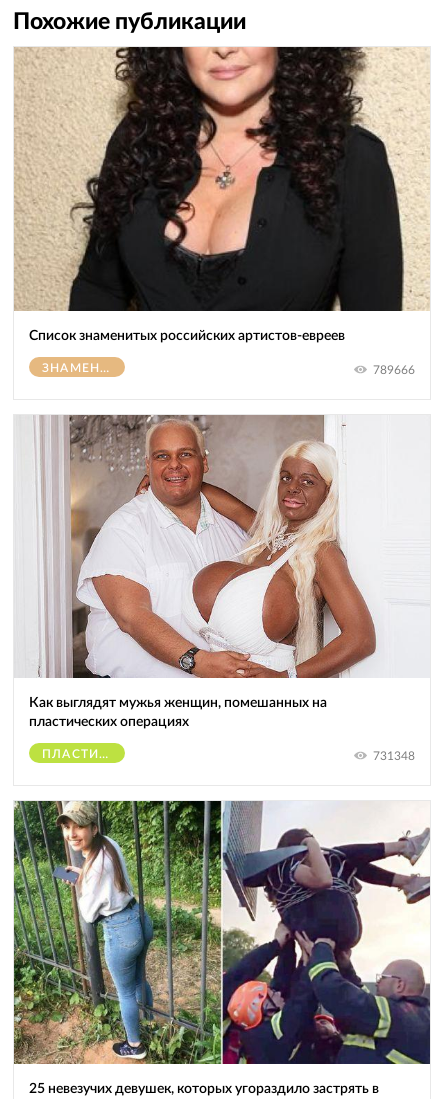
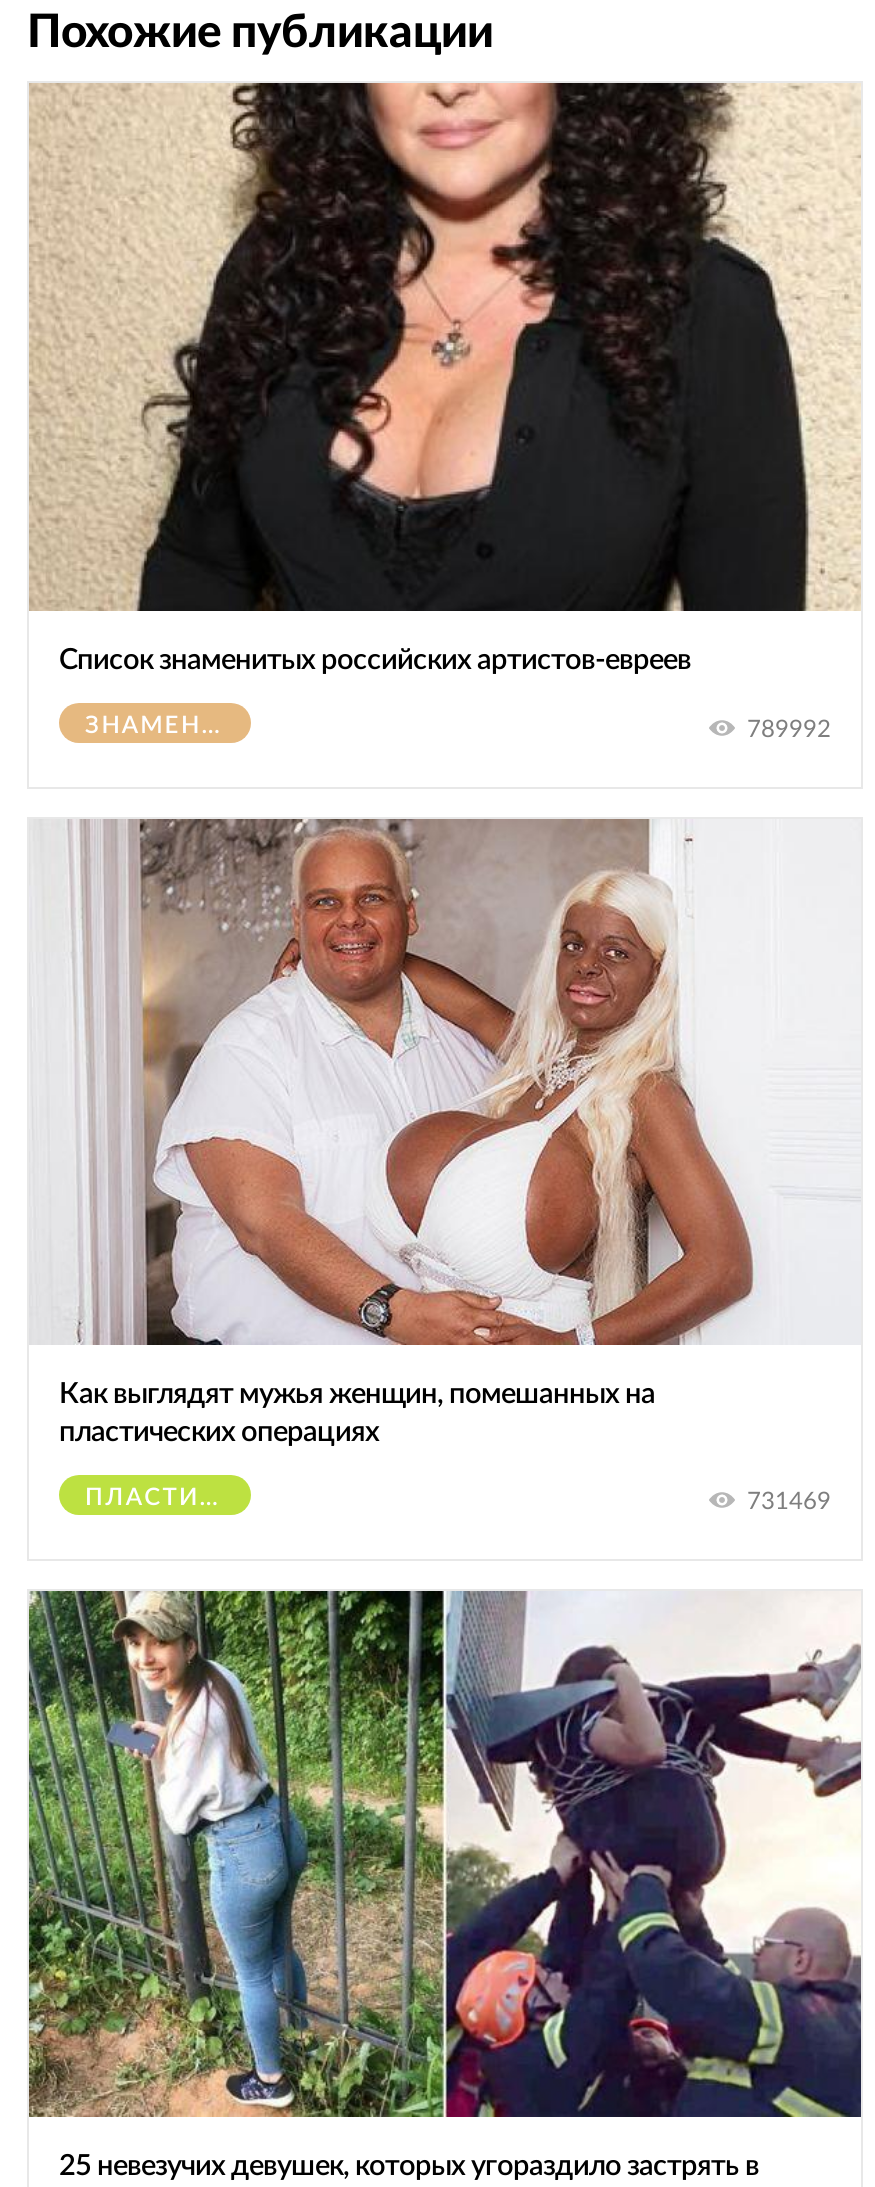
- 789666
+ 789992

- 731348
+ 731469
